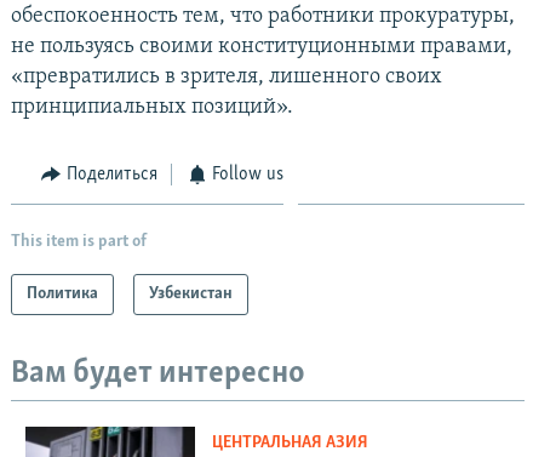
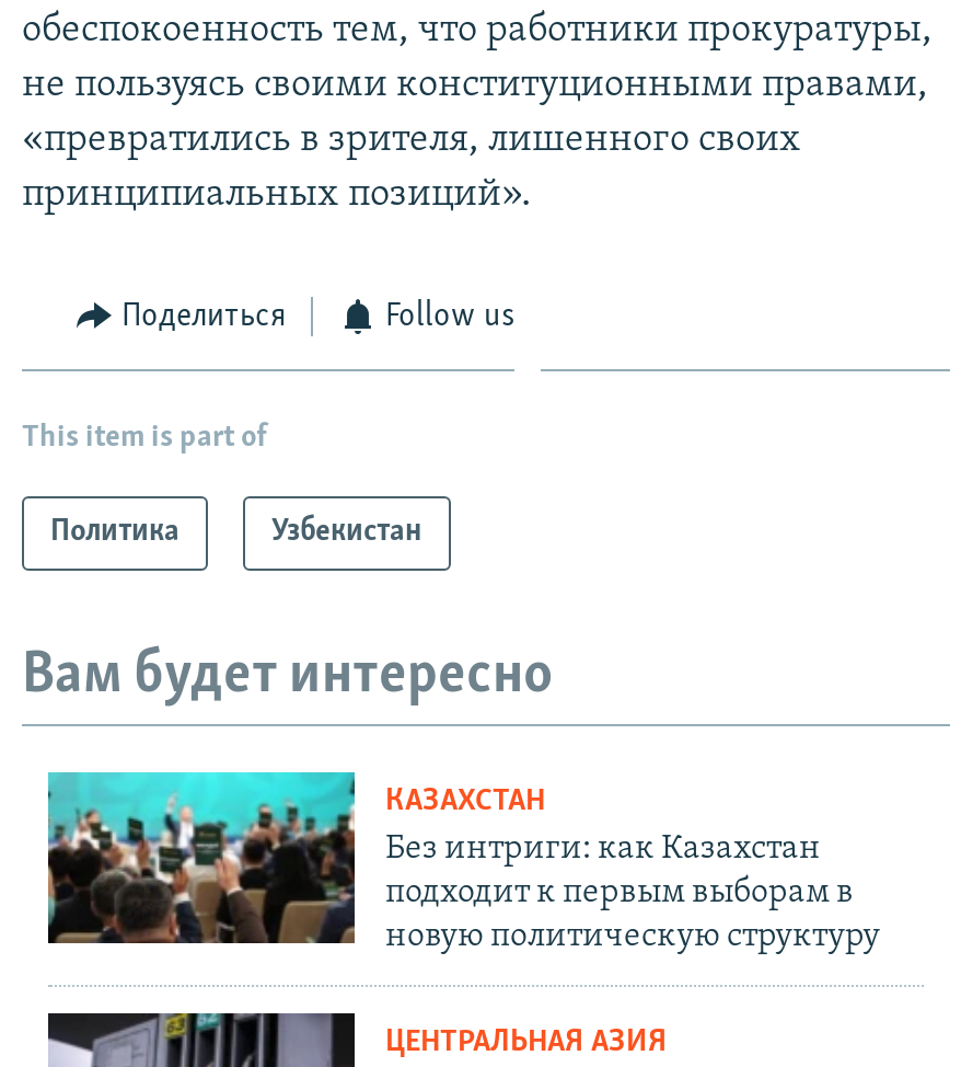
+ [image]
+ КАЗАХСТАН
+ Без интриги: как Казахстан
+ подходит к первым выборам в
+ новую политическую структуру
